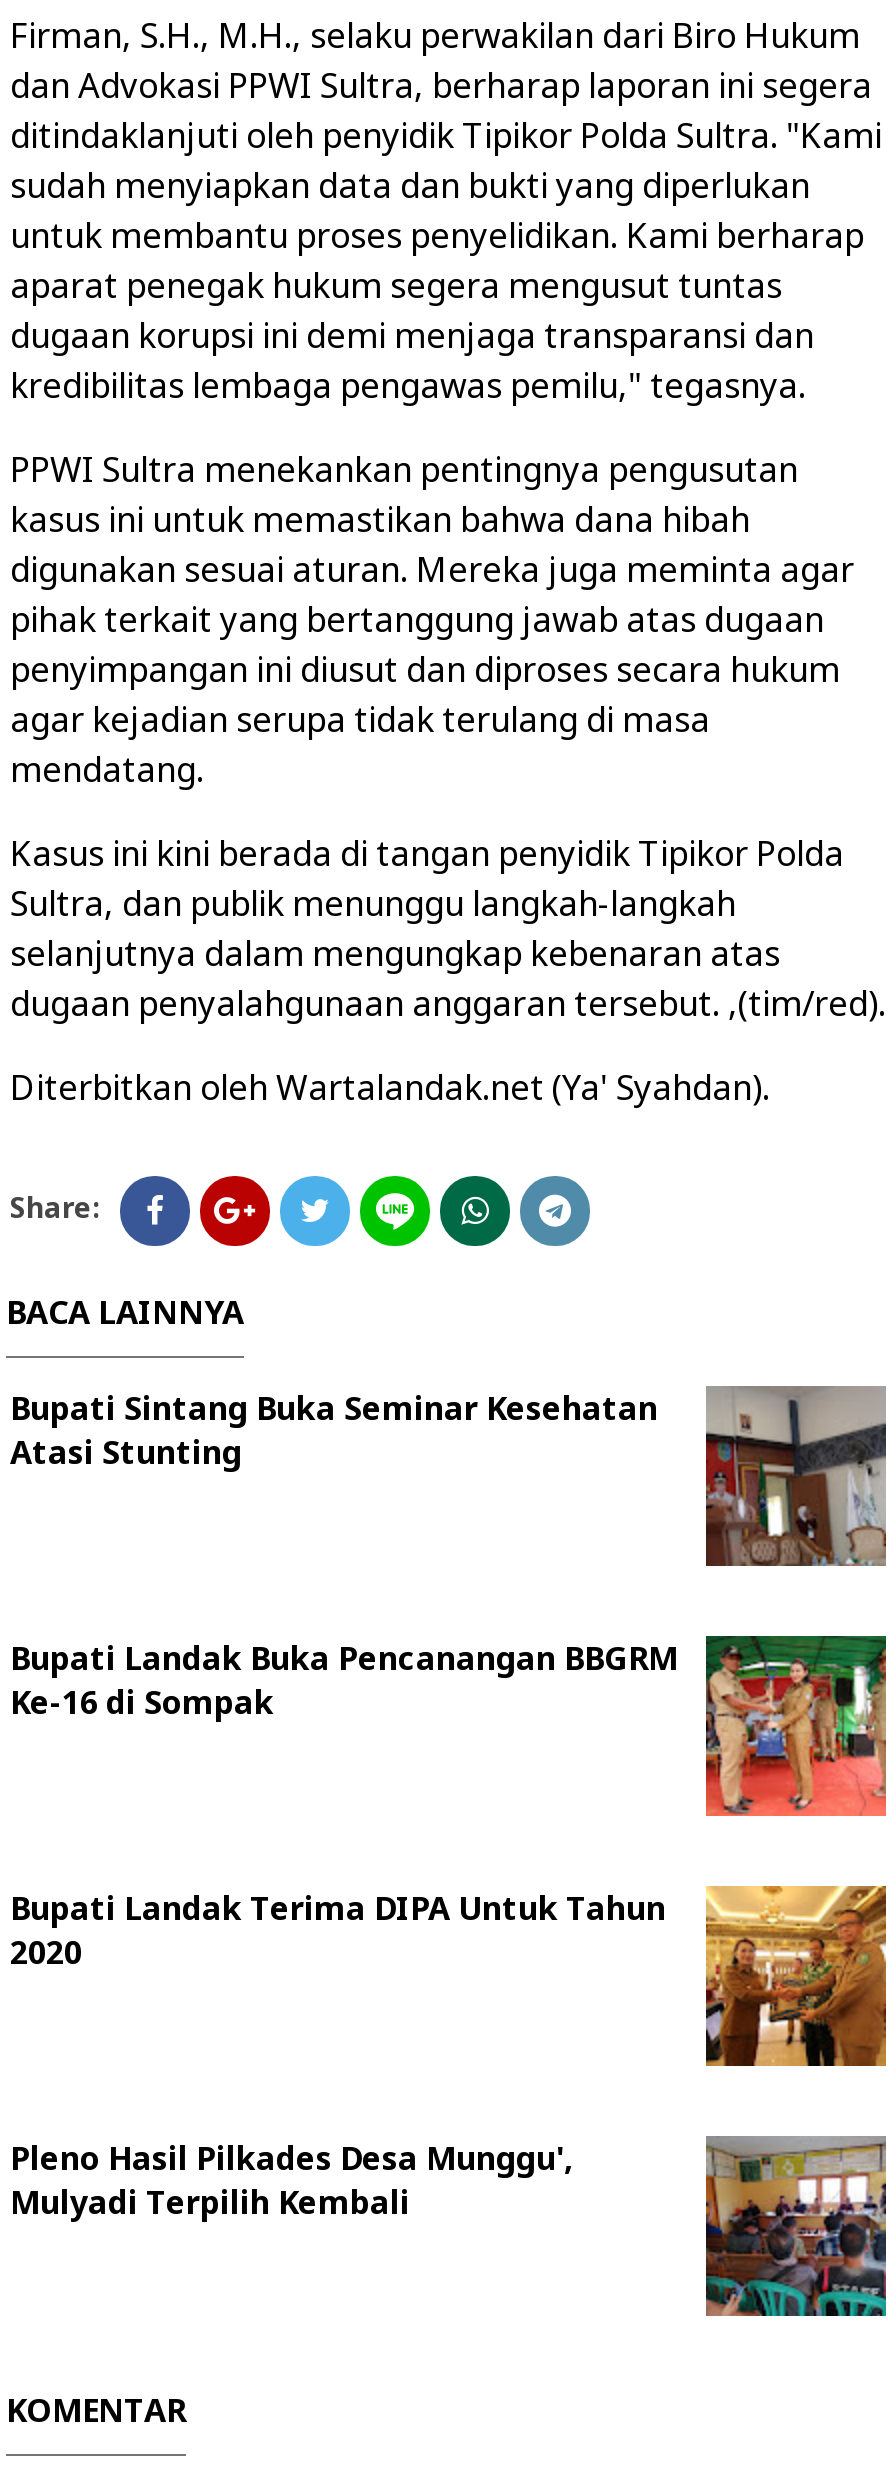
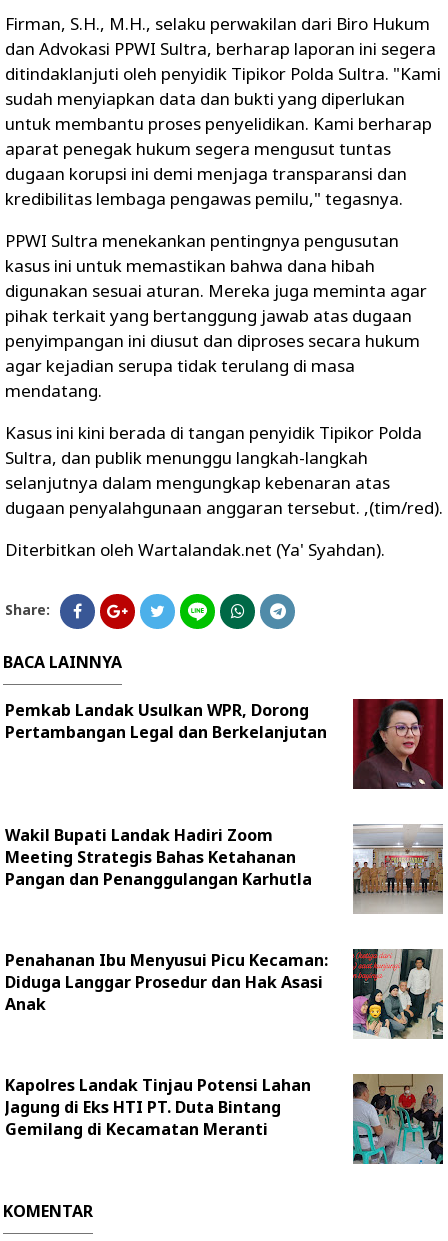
- [image]
- Bupati Sintang Buka Seminar Kesehatan
- Atasi Stunting
+ [image]
+ Pemkab Landak Usulkan WPR, Dorong
+ Pertambangan Legal dan Berkelanjutan

- Bupati Landak Buka Pencanangan BBGRM
- Ke-16 di Sompak
+ Wakil Bupati Landak Hadiri Zoom
+ Meeting Strategis Bahas Ketahanan
+ Pangan dan Penanggulangan Karhutla

- [image]
+ [image]

- [image]
- Bupati Landak Terima DIPA Untuk Tahun
- 2020
+ [image]
+ Penahanan Ibu Menyusui Picu Kecaman:
+ Diduga Langgar Prosedur dan Hak Asasi
+ Anak

- Pleno Hasil Pilkades Desa Munggu',
- Mulyadi Terpilih Kembali
+ Kapolres Landak Tinjau Potensi Lahan
+ Jagung di Eks HTI PT. Duta Bintang
+ Gemilang di Kecamatan Meranti

- [image]
+ [image]
